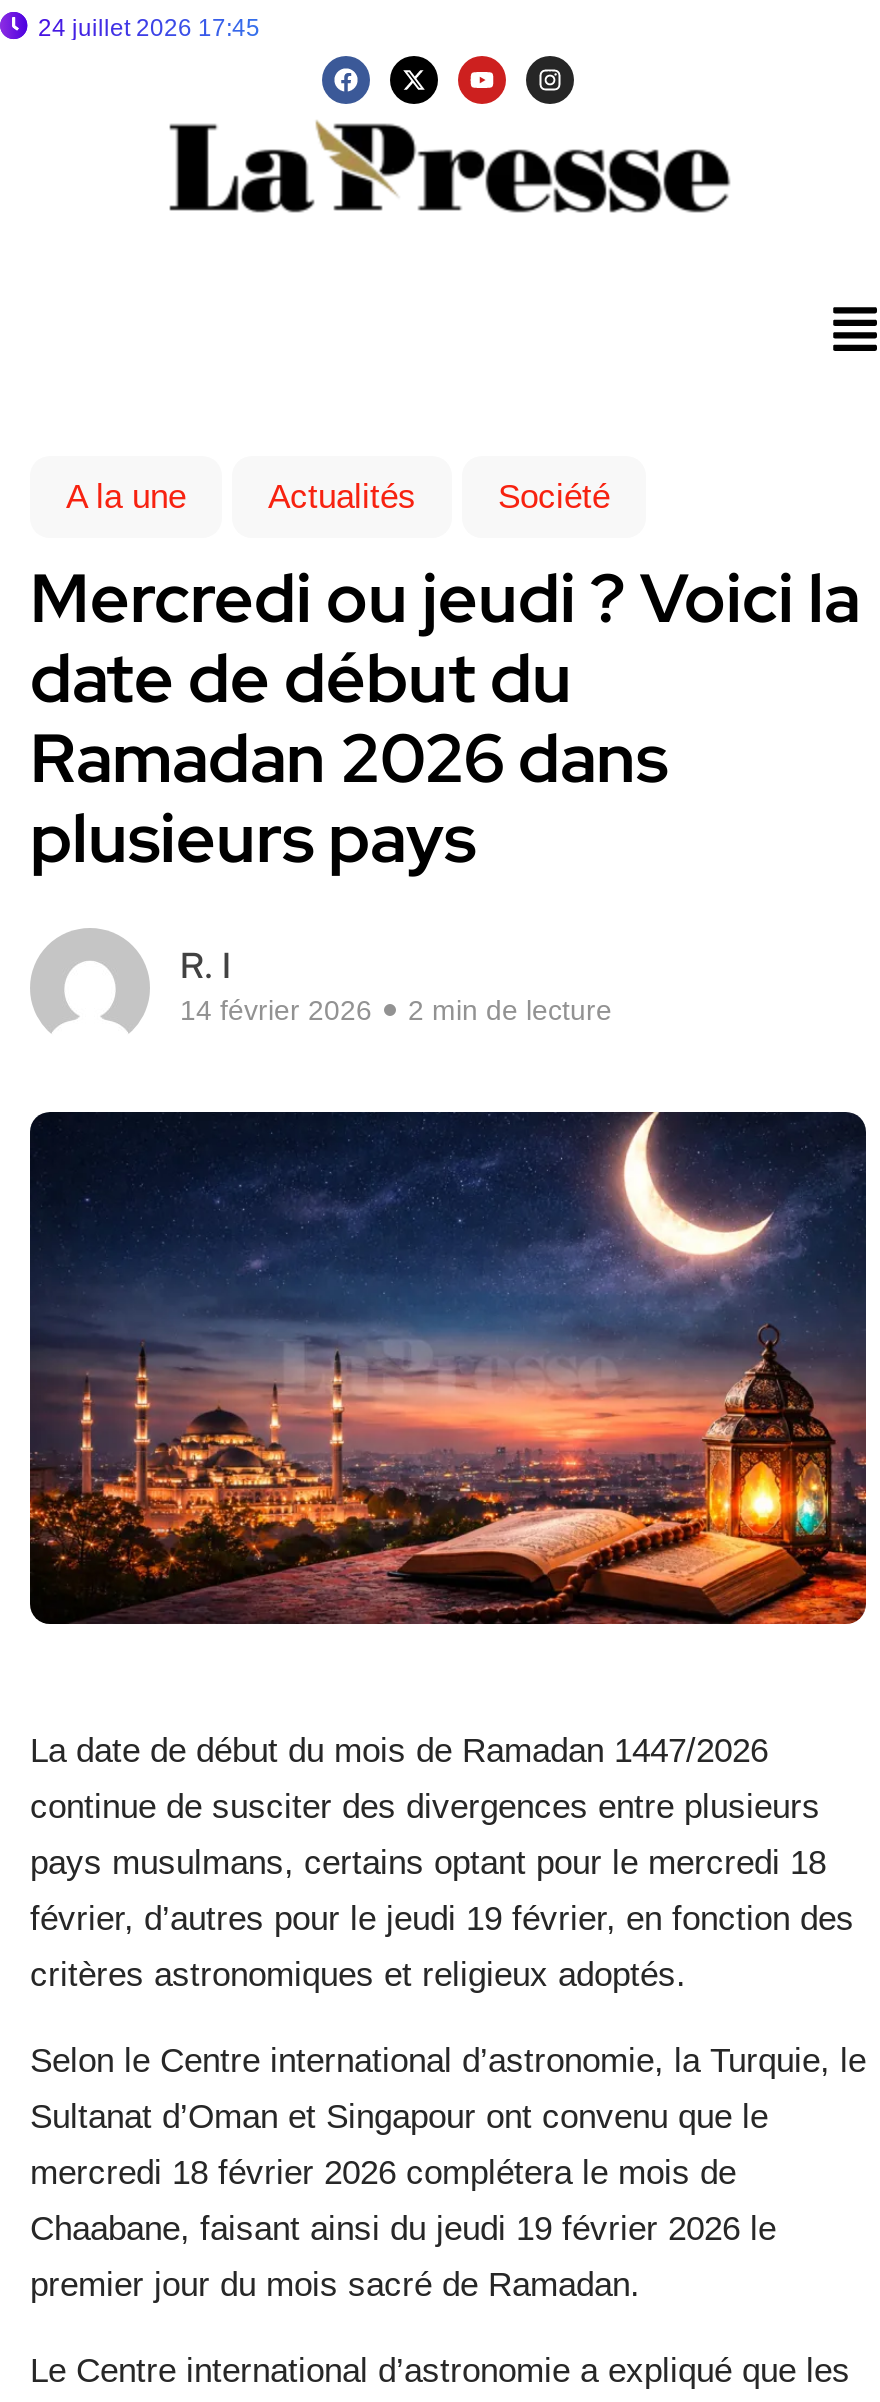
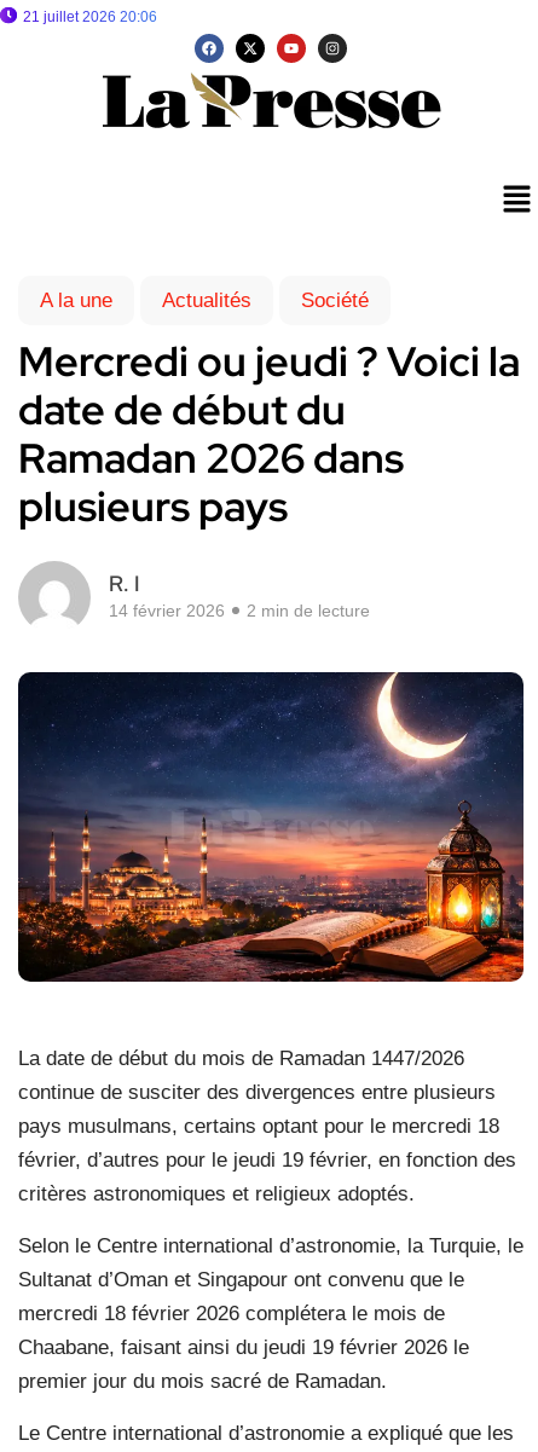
- 24 juillet 2026 17:45
+ 21 juillet 2026 20:06
